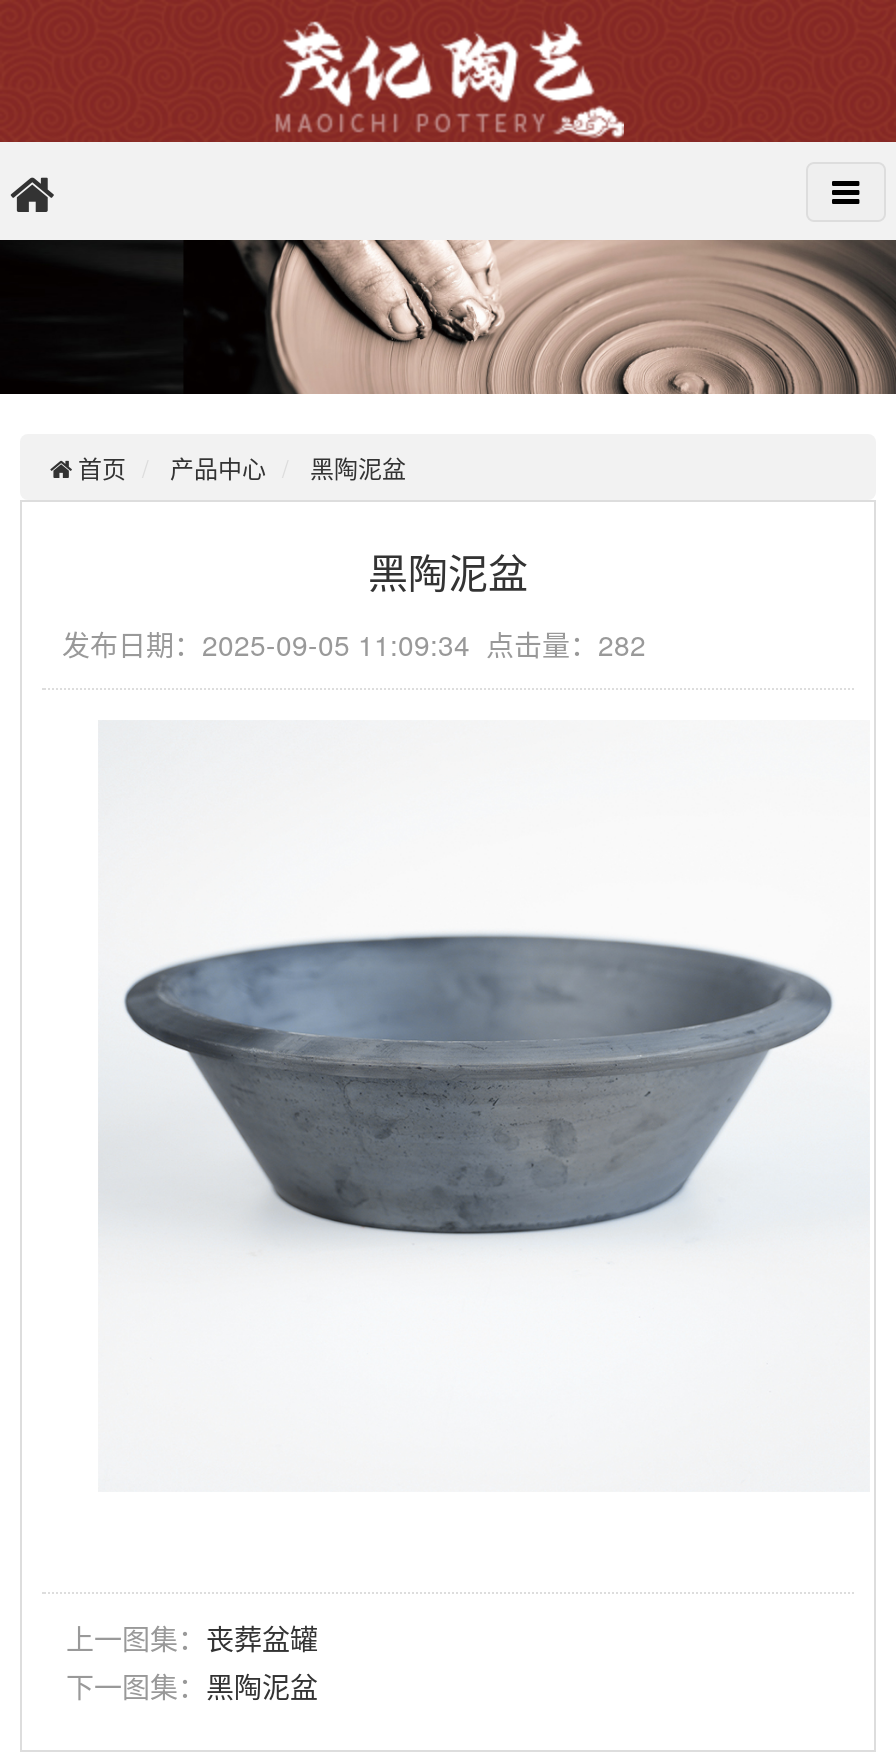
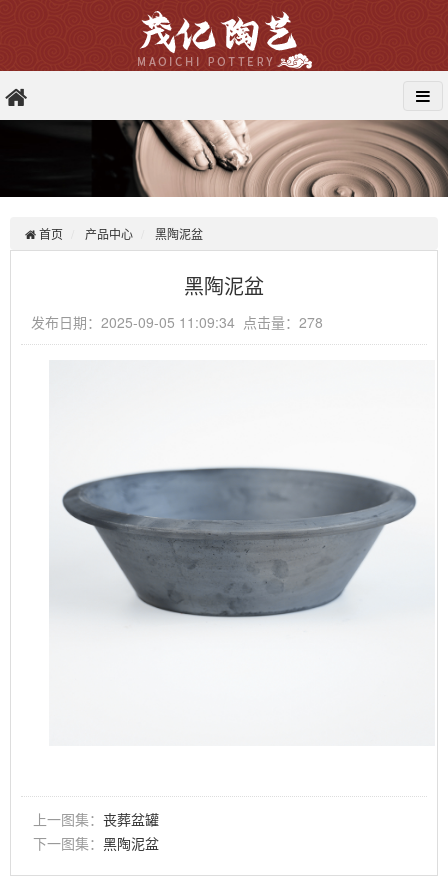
- 发布日期：2025-09-05 11:09:34 点击量：282
+ 发布日期：2025-09-05 11:09:34 点击量：278
